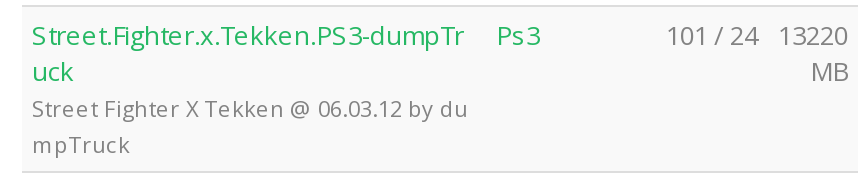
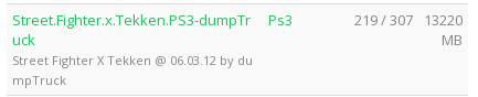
- 101 / 24 13220
+ 219 / 307 13220
